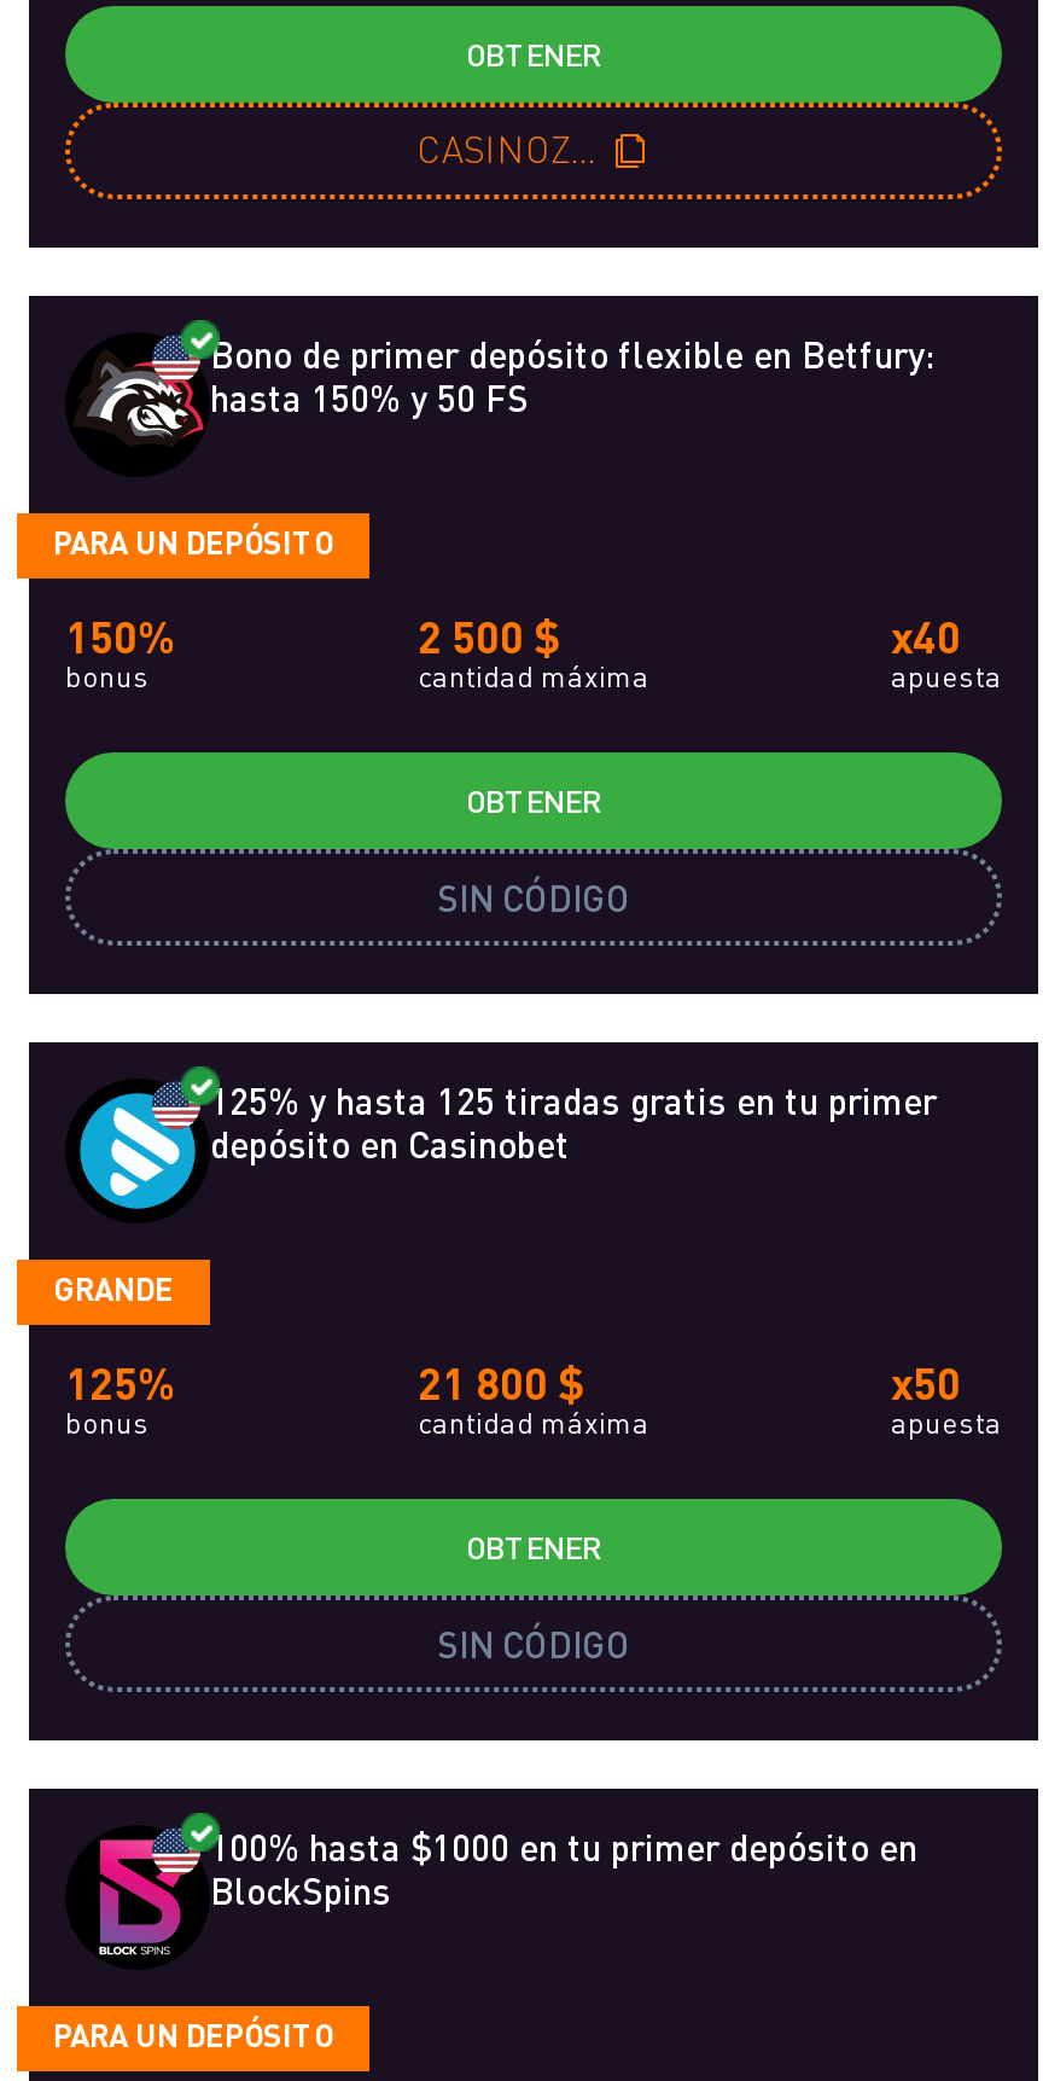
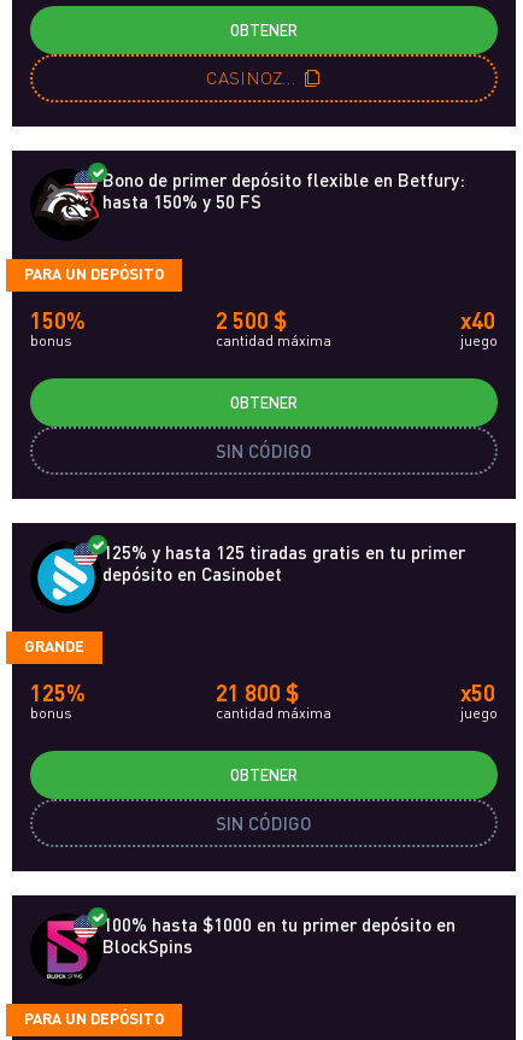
- apuesta
+ juego

- apuesta
+ juego
